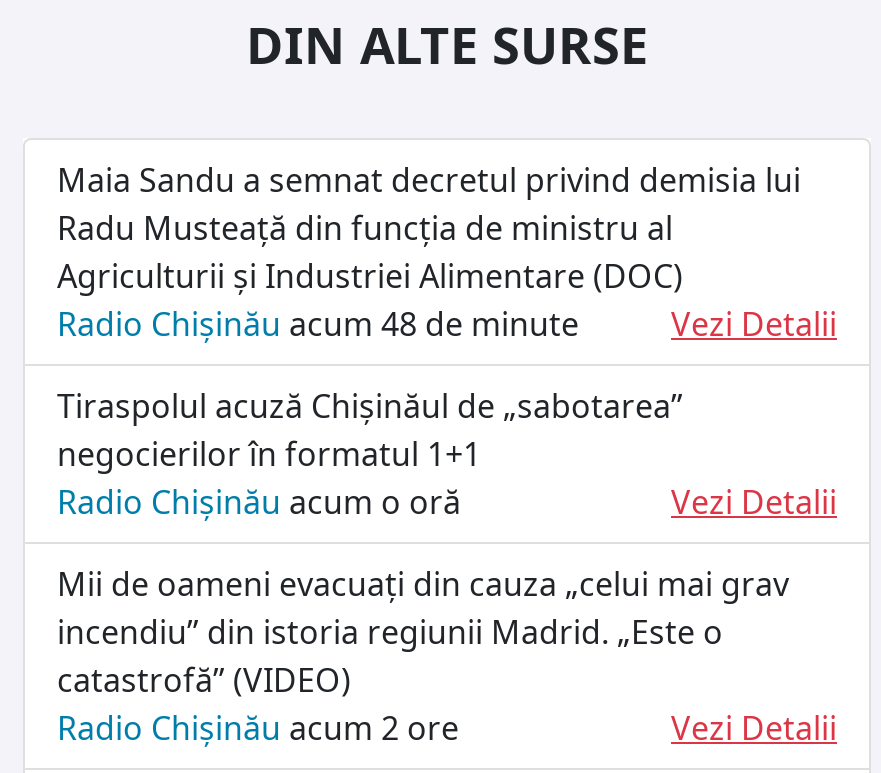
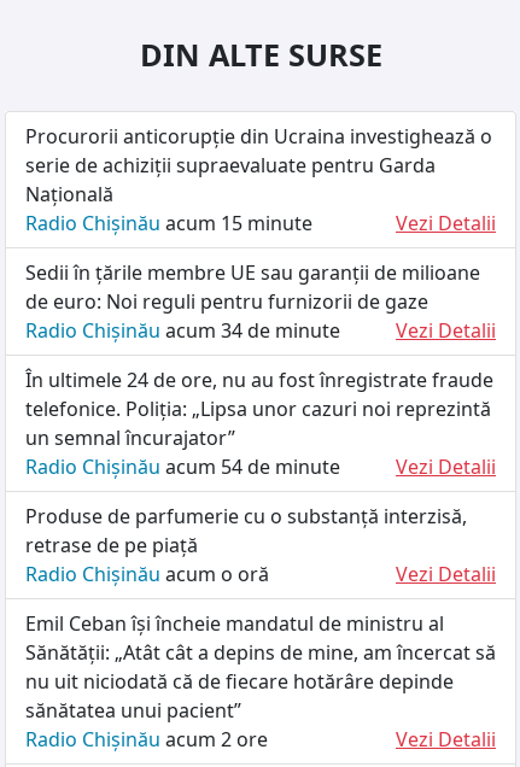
- Maia Sandu a semnat decretul privind demisia lui
- Radu Musteață din funcția de ministru al
- Agriculturii și Industriei Alimentare (DOC)
- Radio Chișinău acum 48 de minute
+ Procurorii anticorupție din Ucraina investighează o
+ serie de achiziții supraevaluate pentru Garda
+ Națională
+ Radio Chișinău acum 15 minute

- Tiraspolul acuză Chișinăul de „sabotarea”
- negocierilor în formatul 1+1
+ Sedii în țările membre UE sau garanții de milioane
+ de euro: Noi reguli pentru furnizorii de gaze
+ Radio Chișinău acum 34 de minute
+ Vezi Detalii
+ În ultimele 24 de ore, nu au fost înregistrate fraude
+ telefonice. Poliția: „Lipsa unor cazuri noi reprezintă
+ un semnal încurajator”
+ Radio Chișinău acum 54 de minute
+ Vezi Detalii
+ Produse de parfumerie cu o substanță interzisă,
+ retrase de pe piață

- Mii de oameni evacuați din cauza „celui mai grav
- incendiu” din istoria regiunii Madrid. „Este o
- catastrofă” (VIDEO)
+ Emil Ceban își încheie mandatul de ministru al
+ Sănătății: „Atât cât a depins de mine, am încercat să
+ nu uit niciodată că de fiecare hotărâre depinde
+ sănătatea unui pacient”
